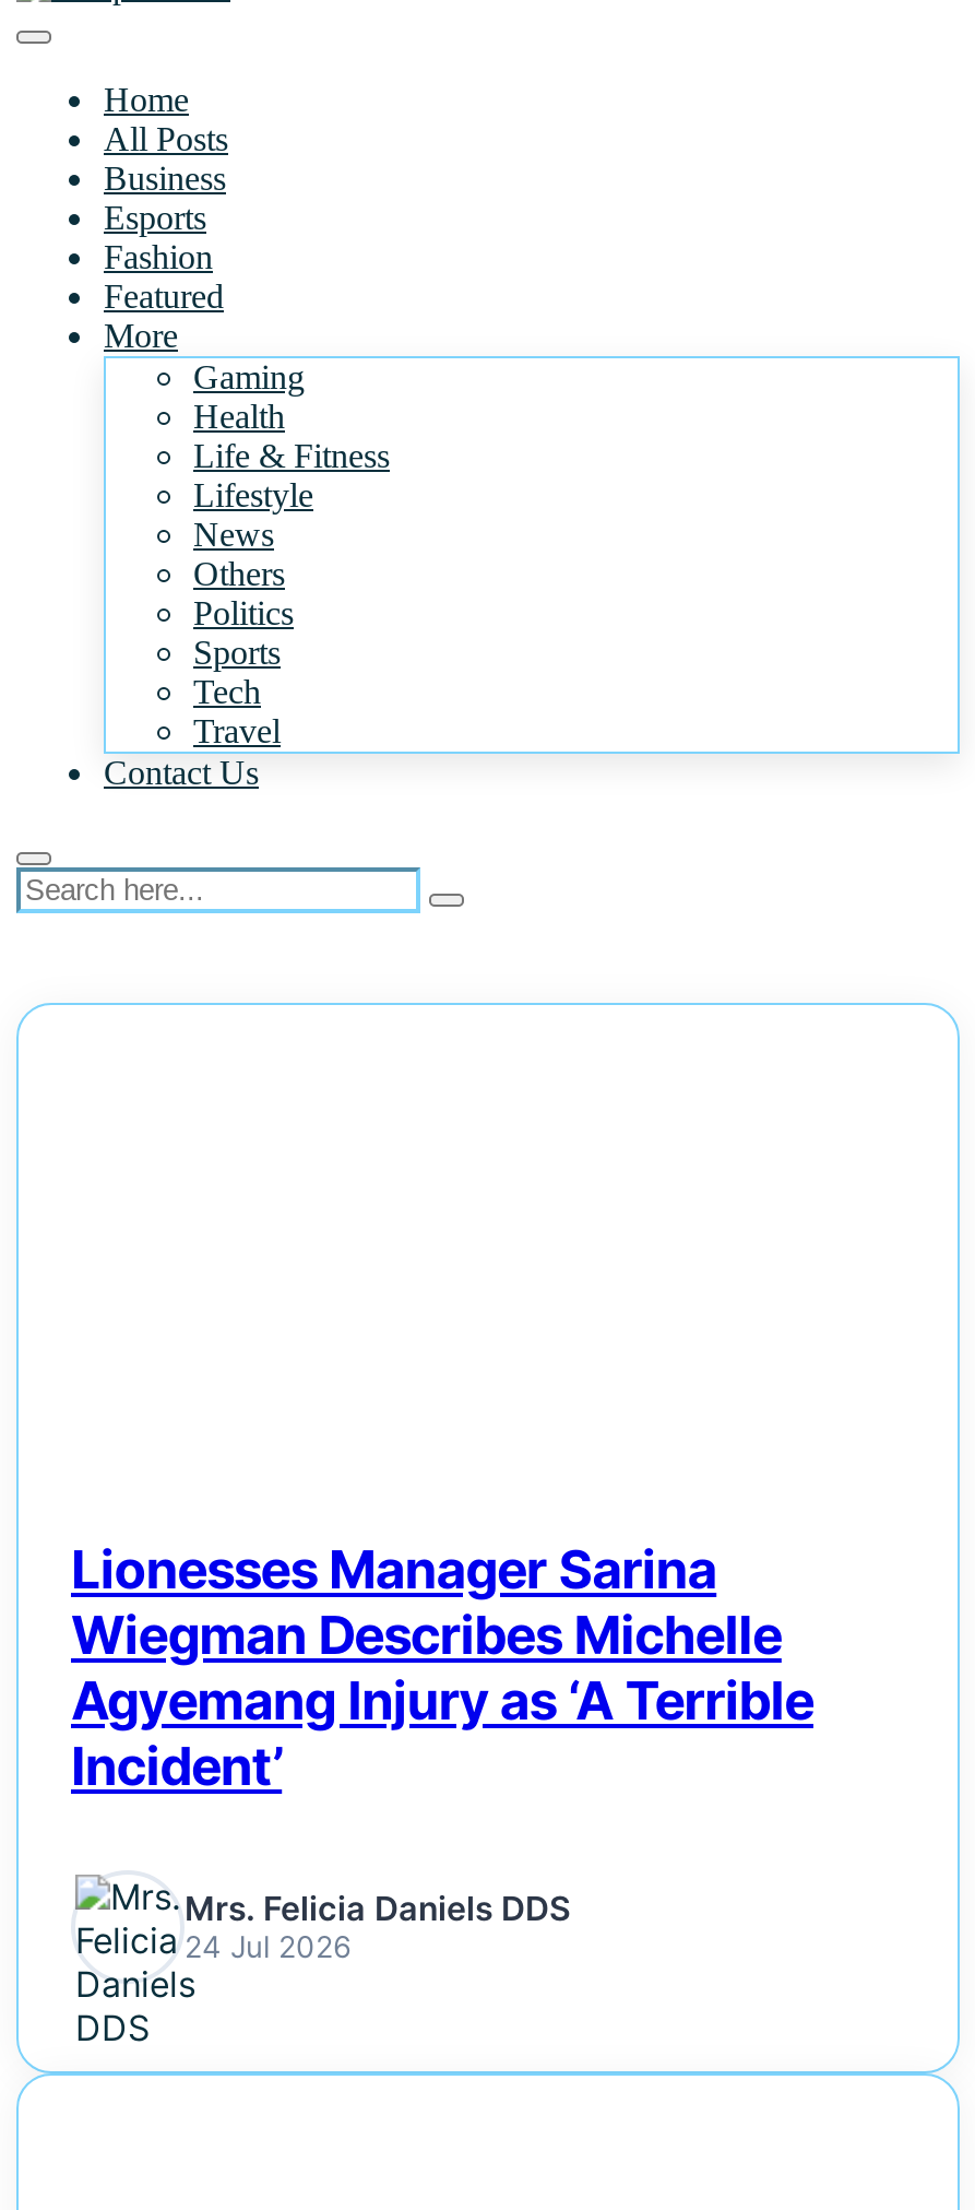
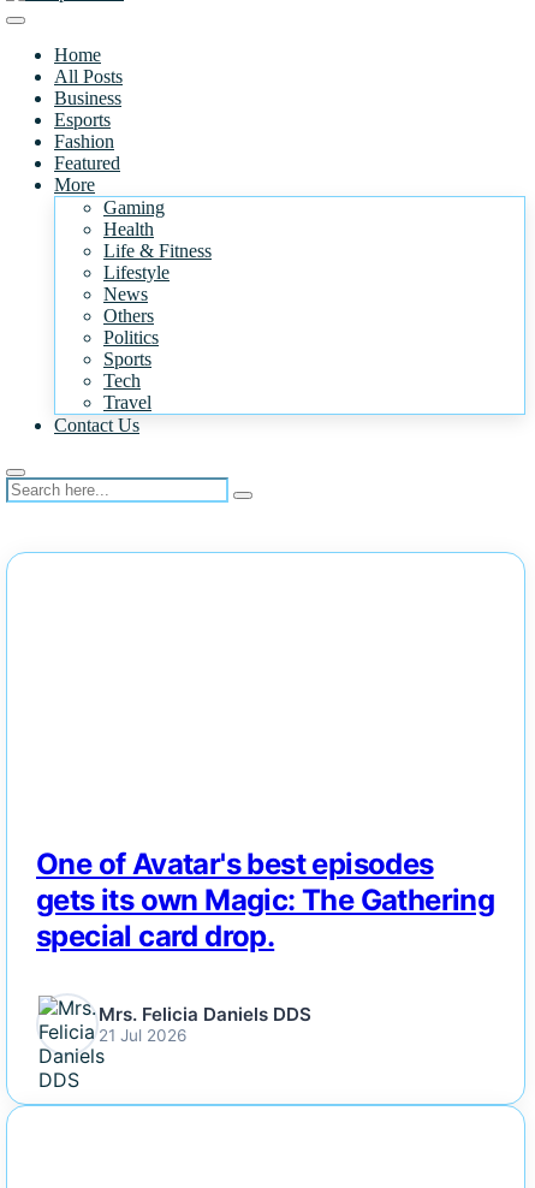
- Lionesses Manager Sarina
- Wiegman Describes Michelle
- Agyemang Injury as ‘A Terrible
- Incident’
+ One of Avatar's best episodes
+ gets its own Magic: The Gathering
+ special card drop.

- 24 Jul 2026
+ 21 Jul 2026
